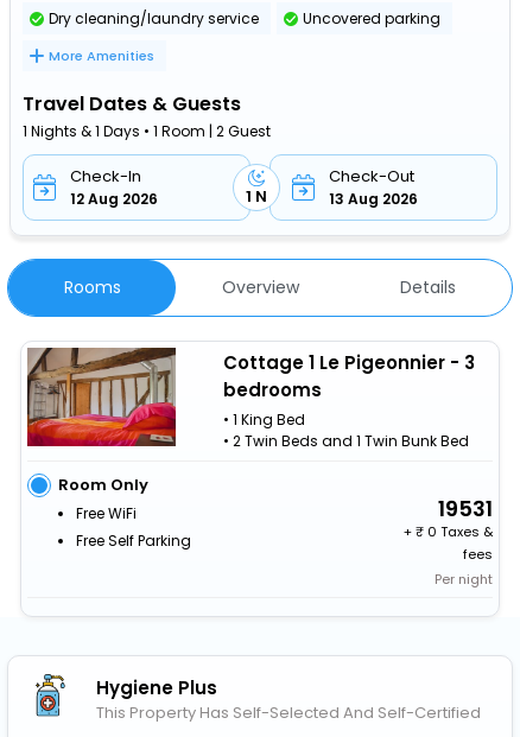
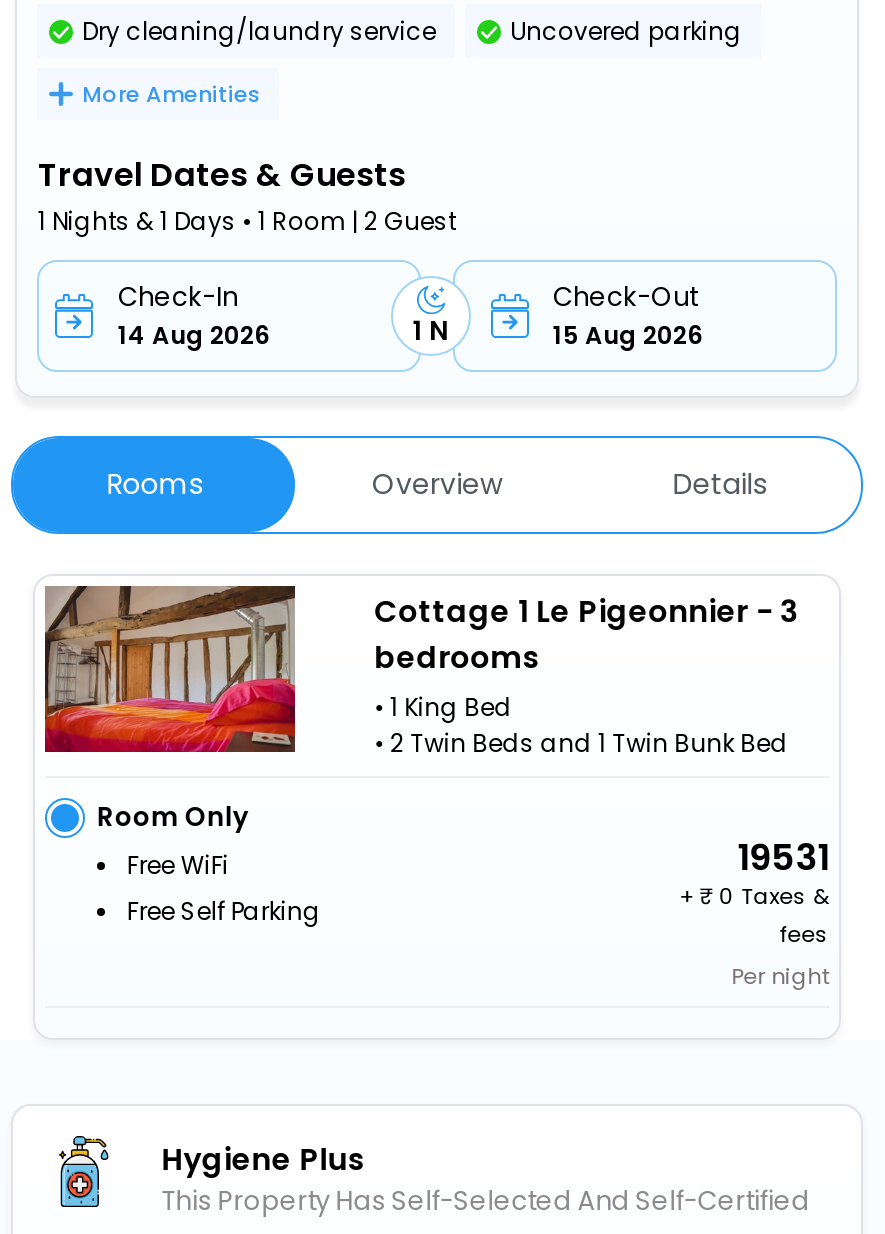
- 12 Aug 2026
+ 14 Aug 2026

- 13 Aug 2026
+ 15 Aug 2026
